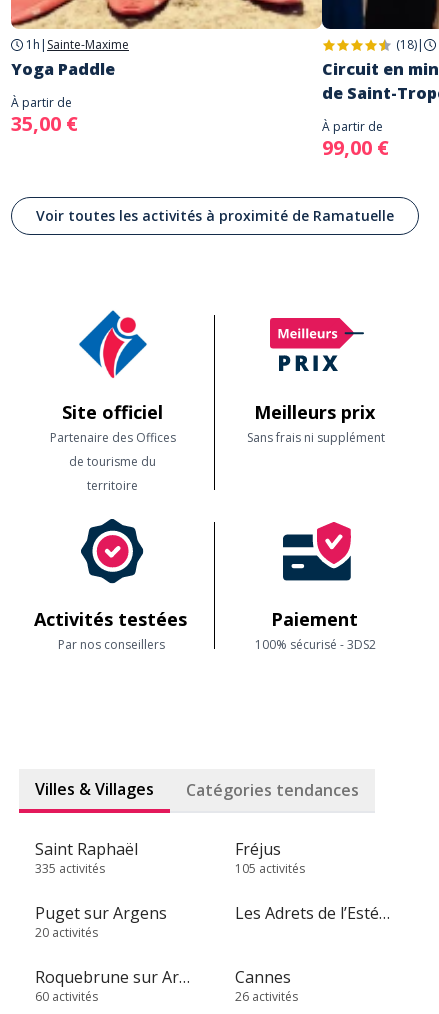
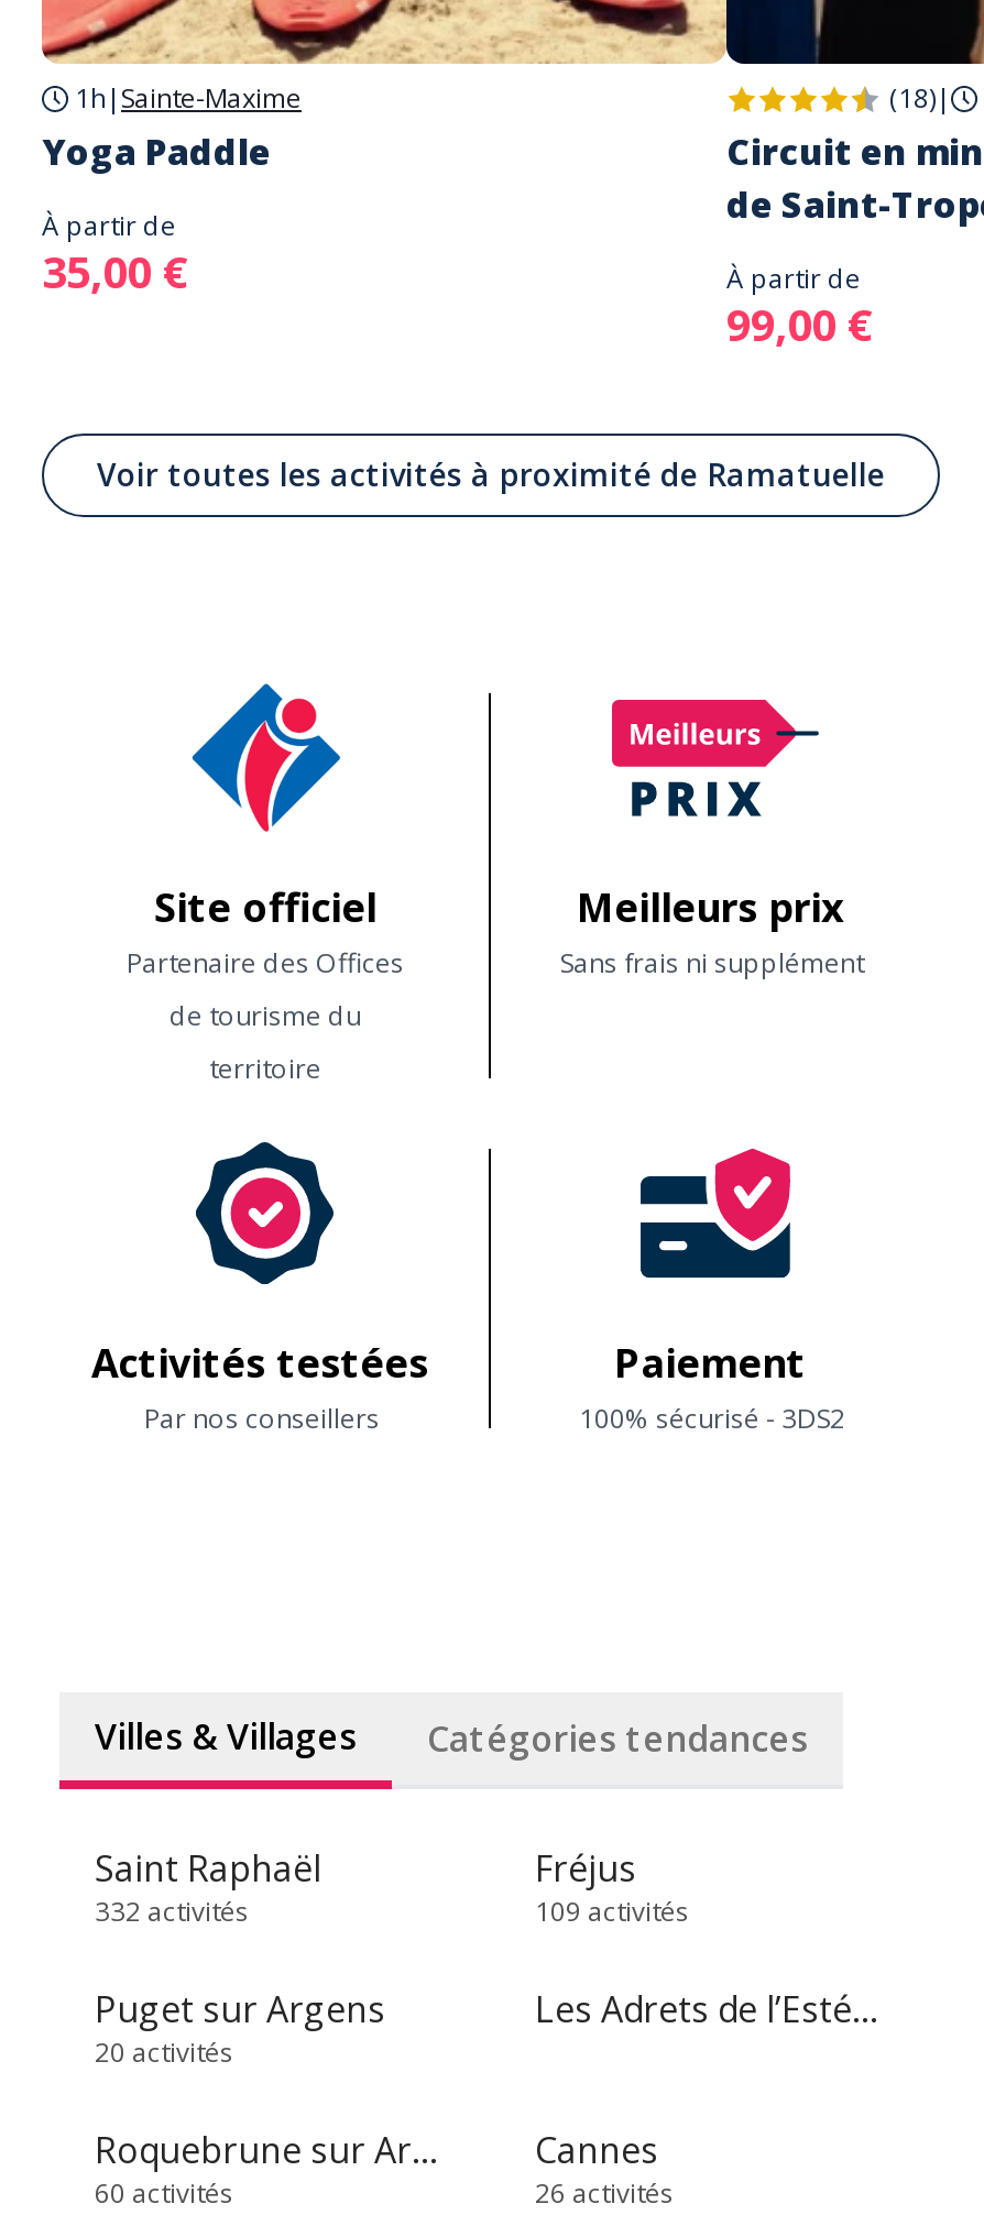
- 335 activités
+ 332 activités

- 105 activités
+ 109 activités
